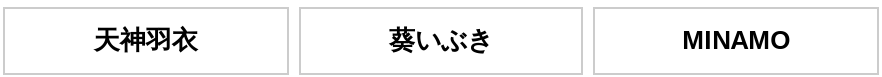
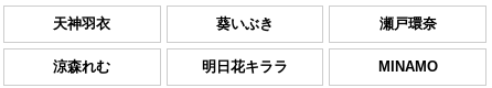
+ 瀬戸環奈
+ 涼森れむ
+ 明日花キララ
